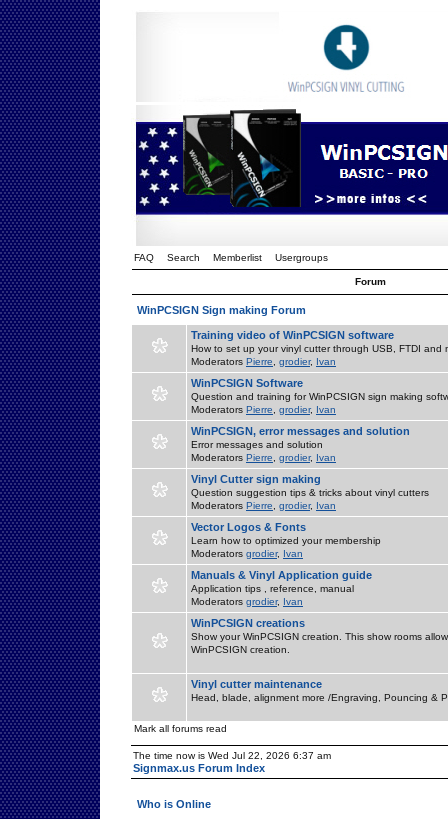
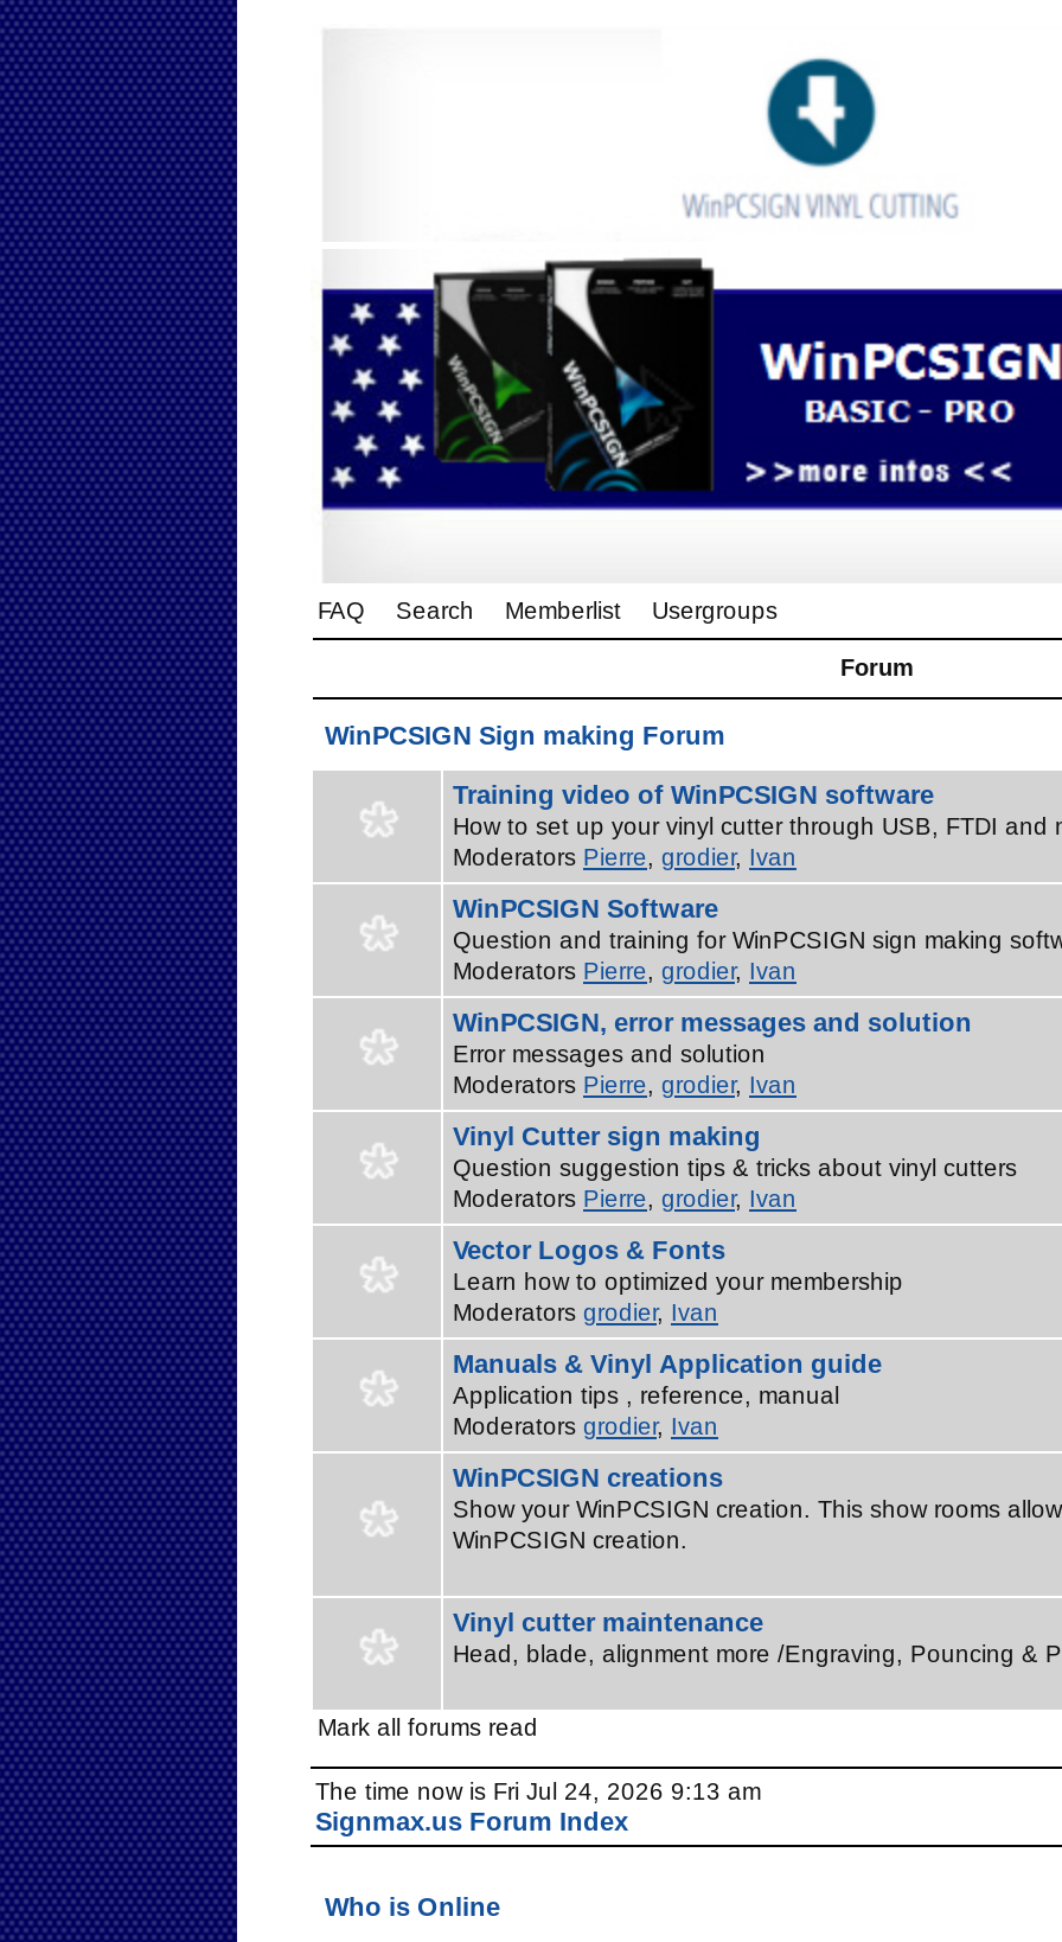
- The time now is Wed Jul 22, 2026 6:37 am
+ The time now is Fri Jul 24, 2026 9:13 am
